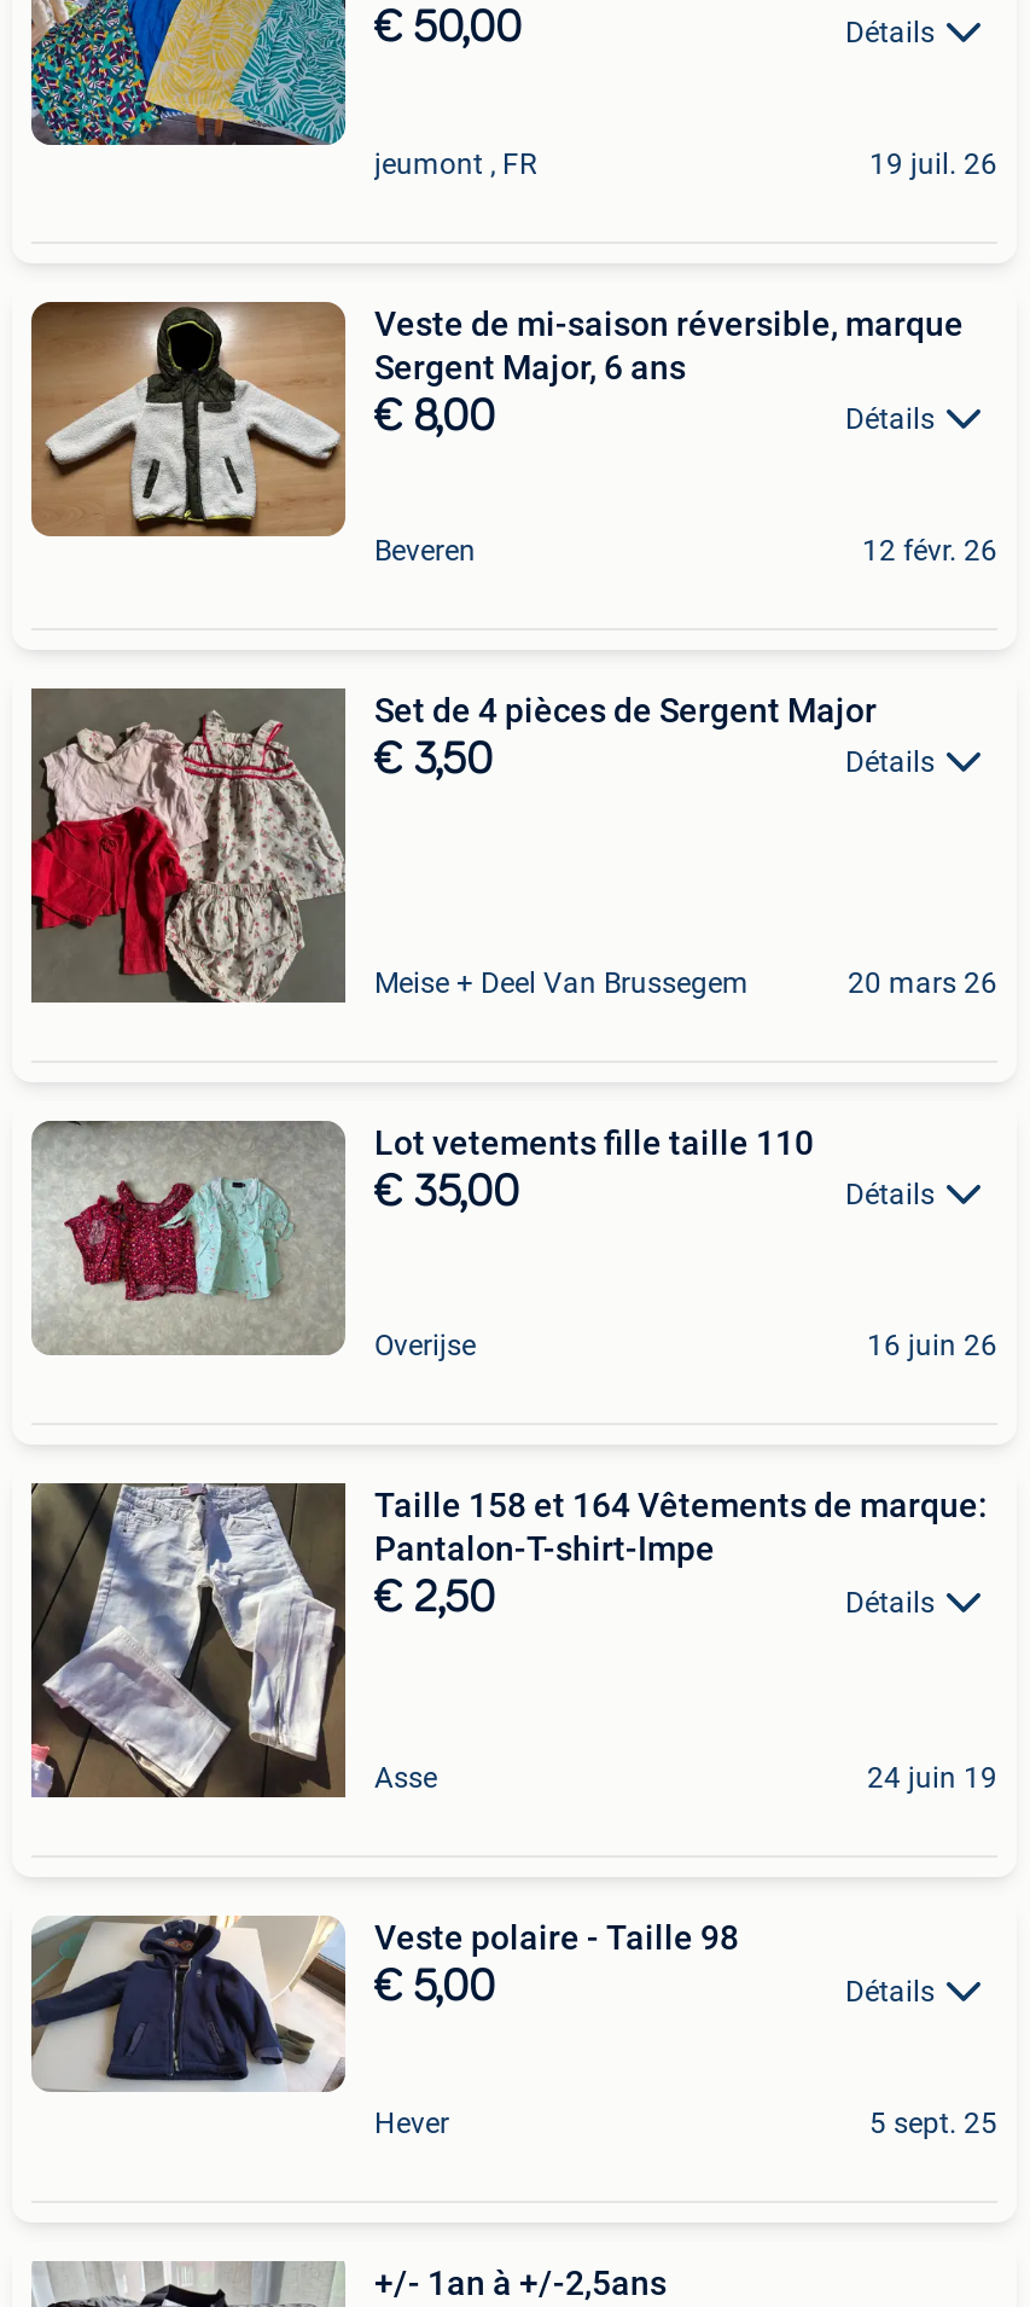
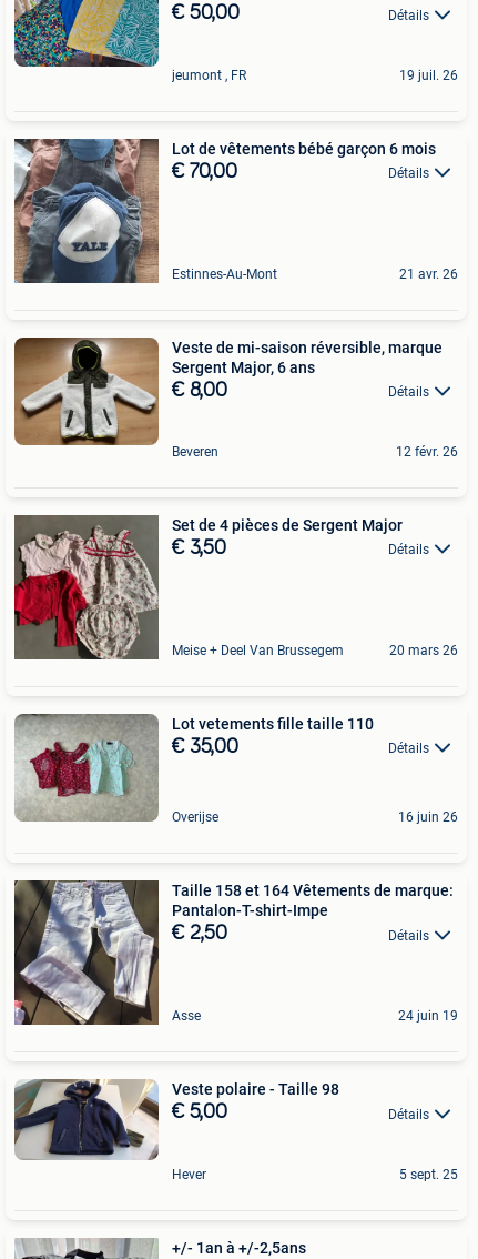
+ [image]
+ Lot de vêtements bébé garçon 6 mois
+ € 70,00
+ Détails

+ Estinnes-Au-Mont
+ 21 avr. 26
